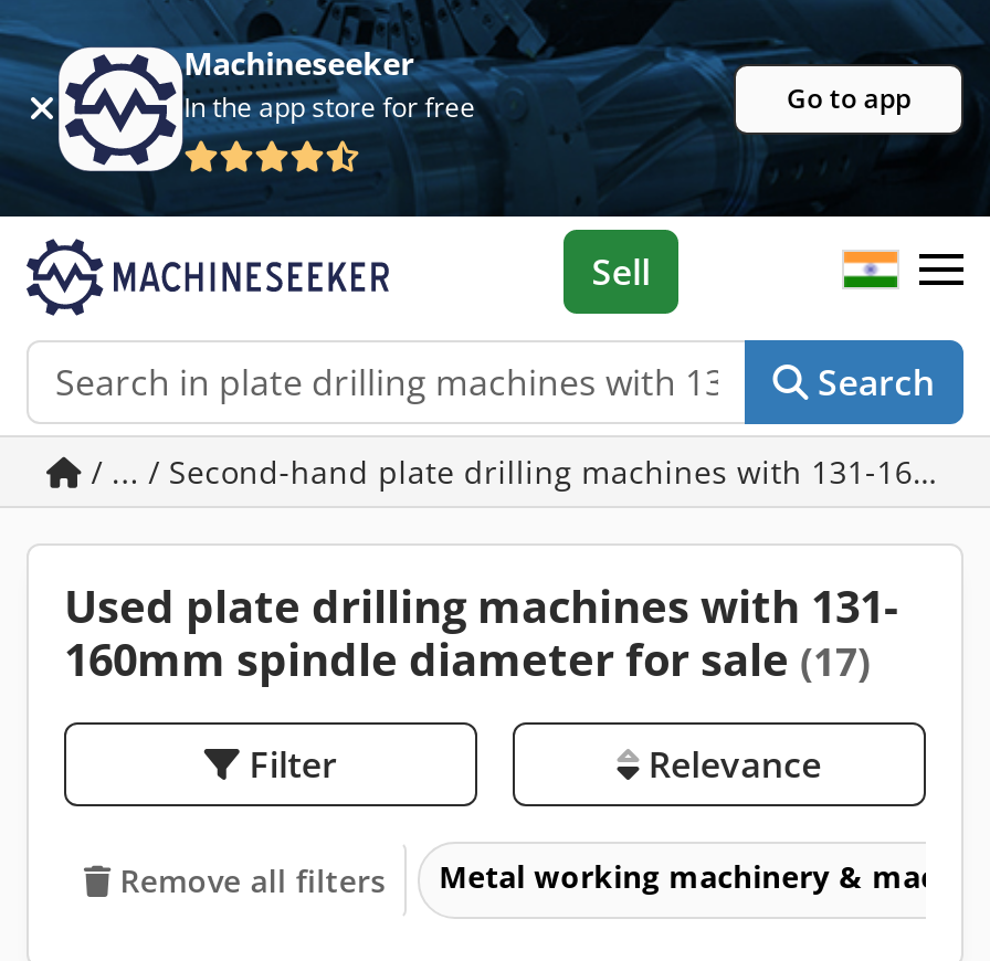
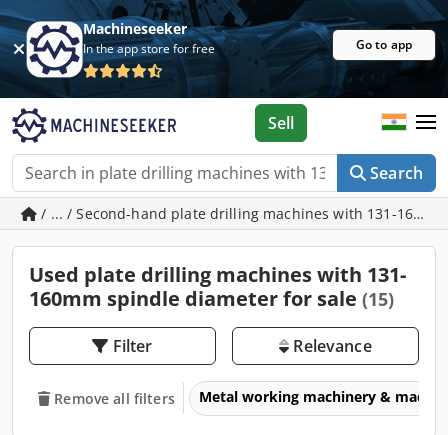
- 160mm spindle diameter for sale (17)
+ 160mm spindle diameter for sale (15)
